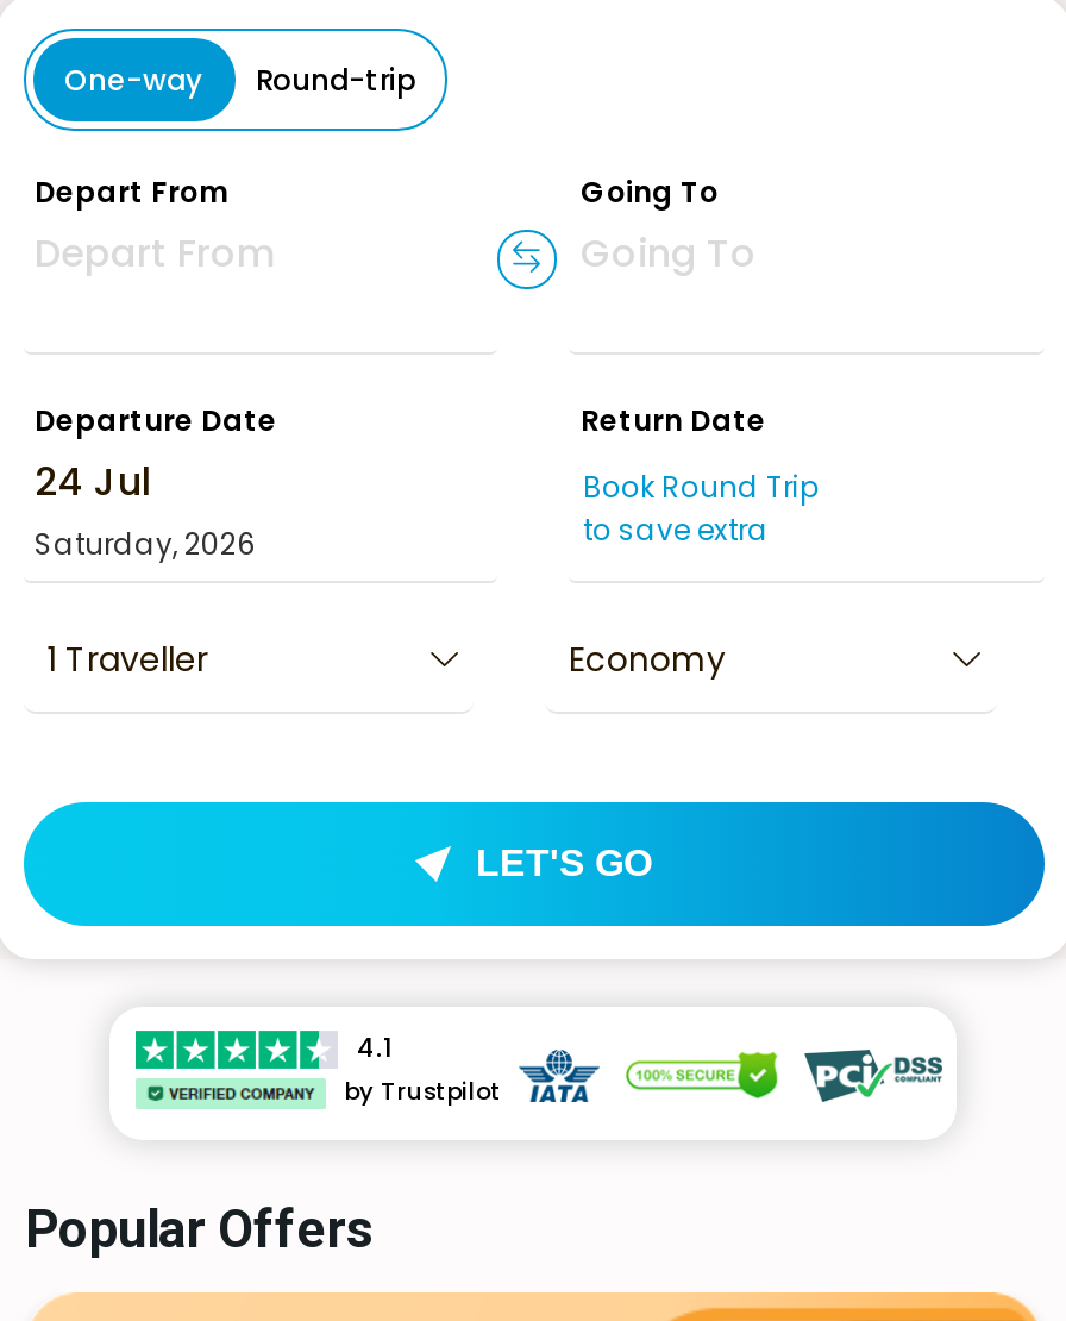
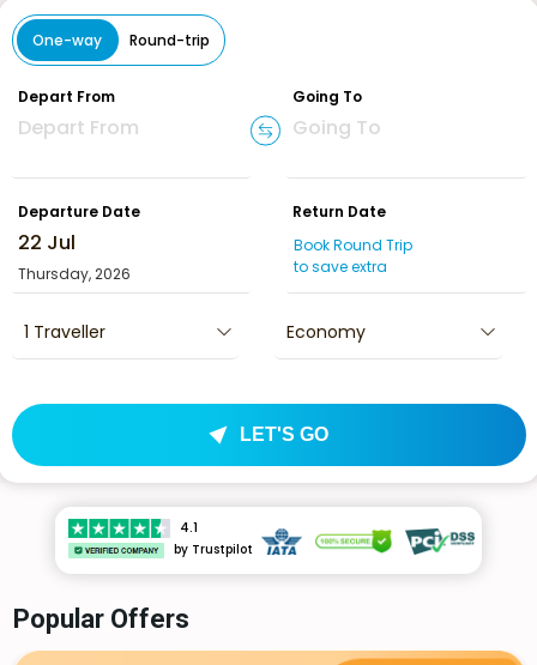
- Saturday, 2026
+ Thursday, 2026
